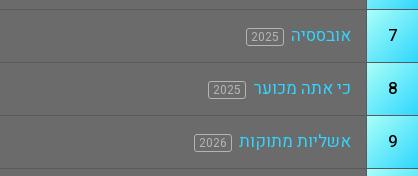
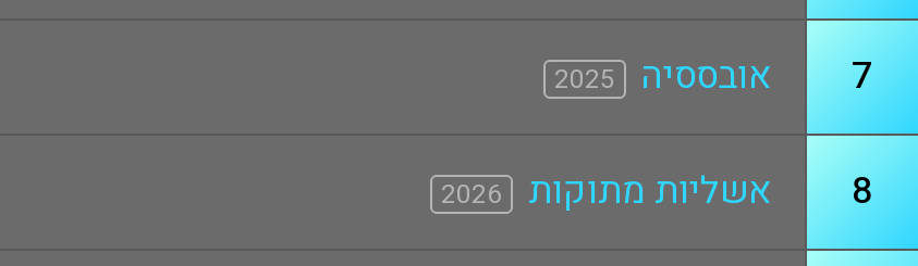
- כי אתה מכוער
- 2025
- 9
